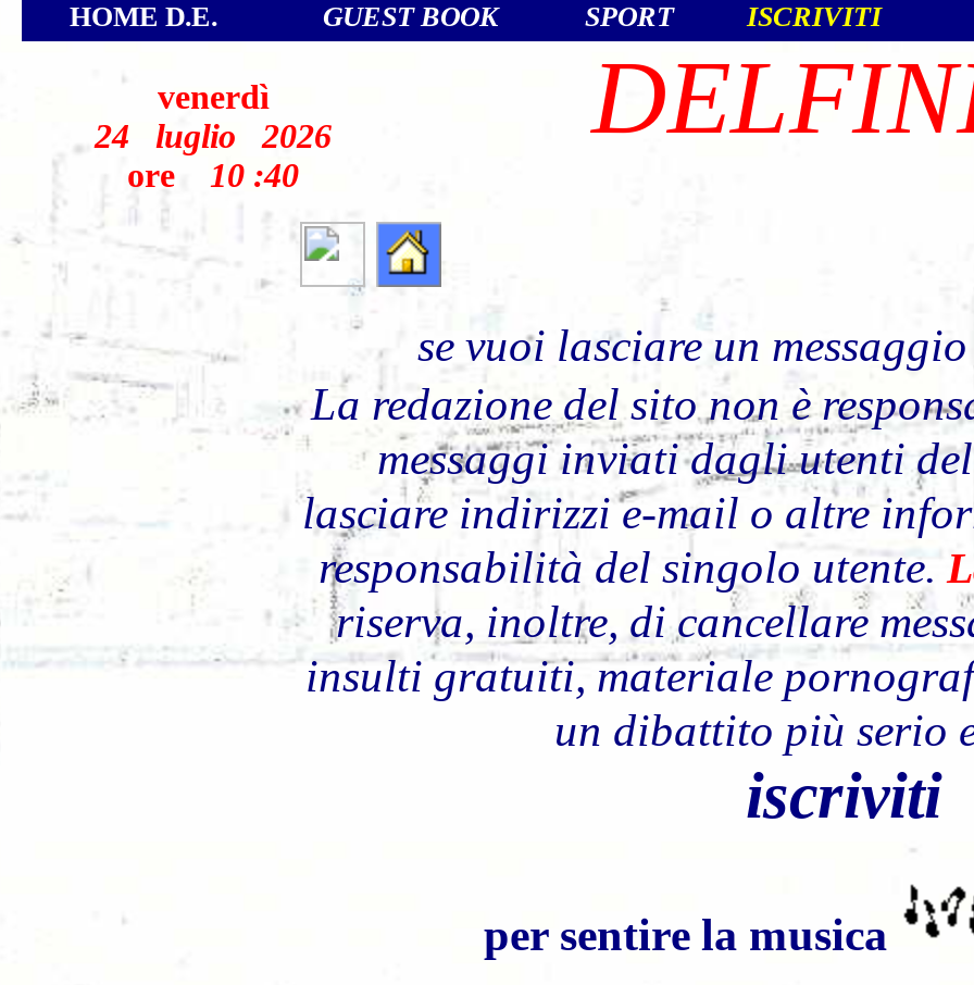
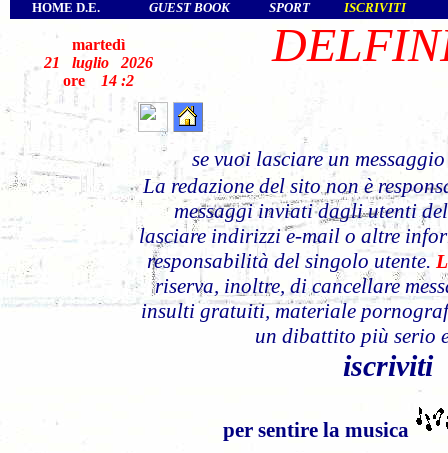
- venerdì
- 24 luglio 2026
- ore 10 :40
+ martedì
+ 21 luglio 2026
+ ore 14 :2
